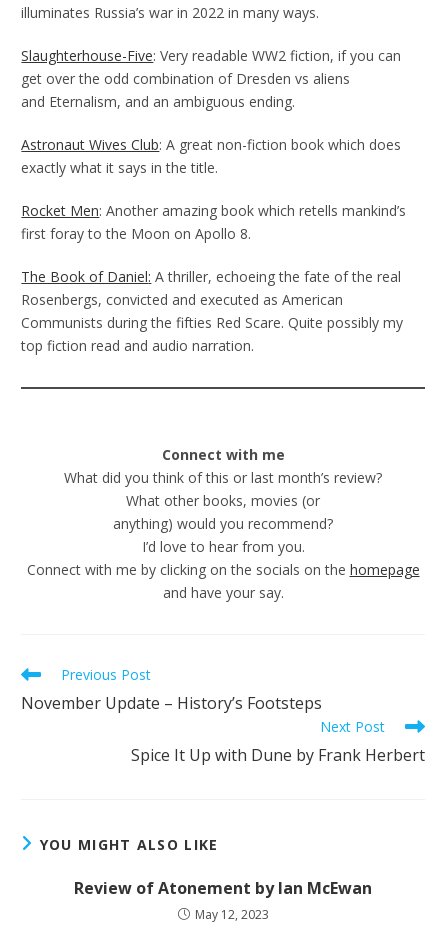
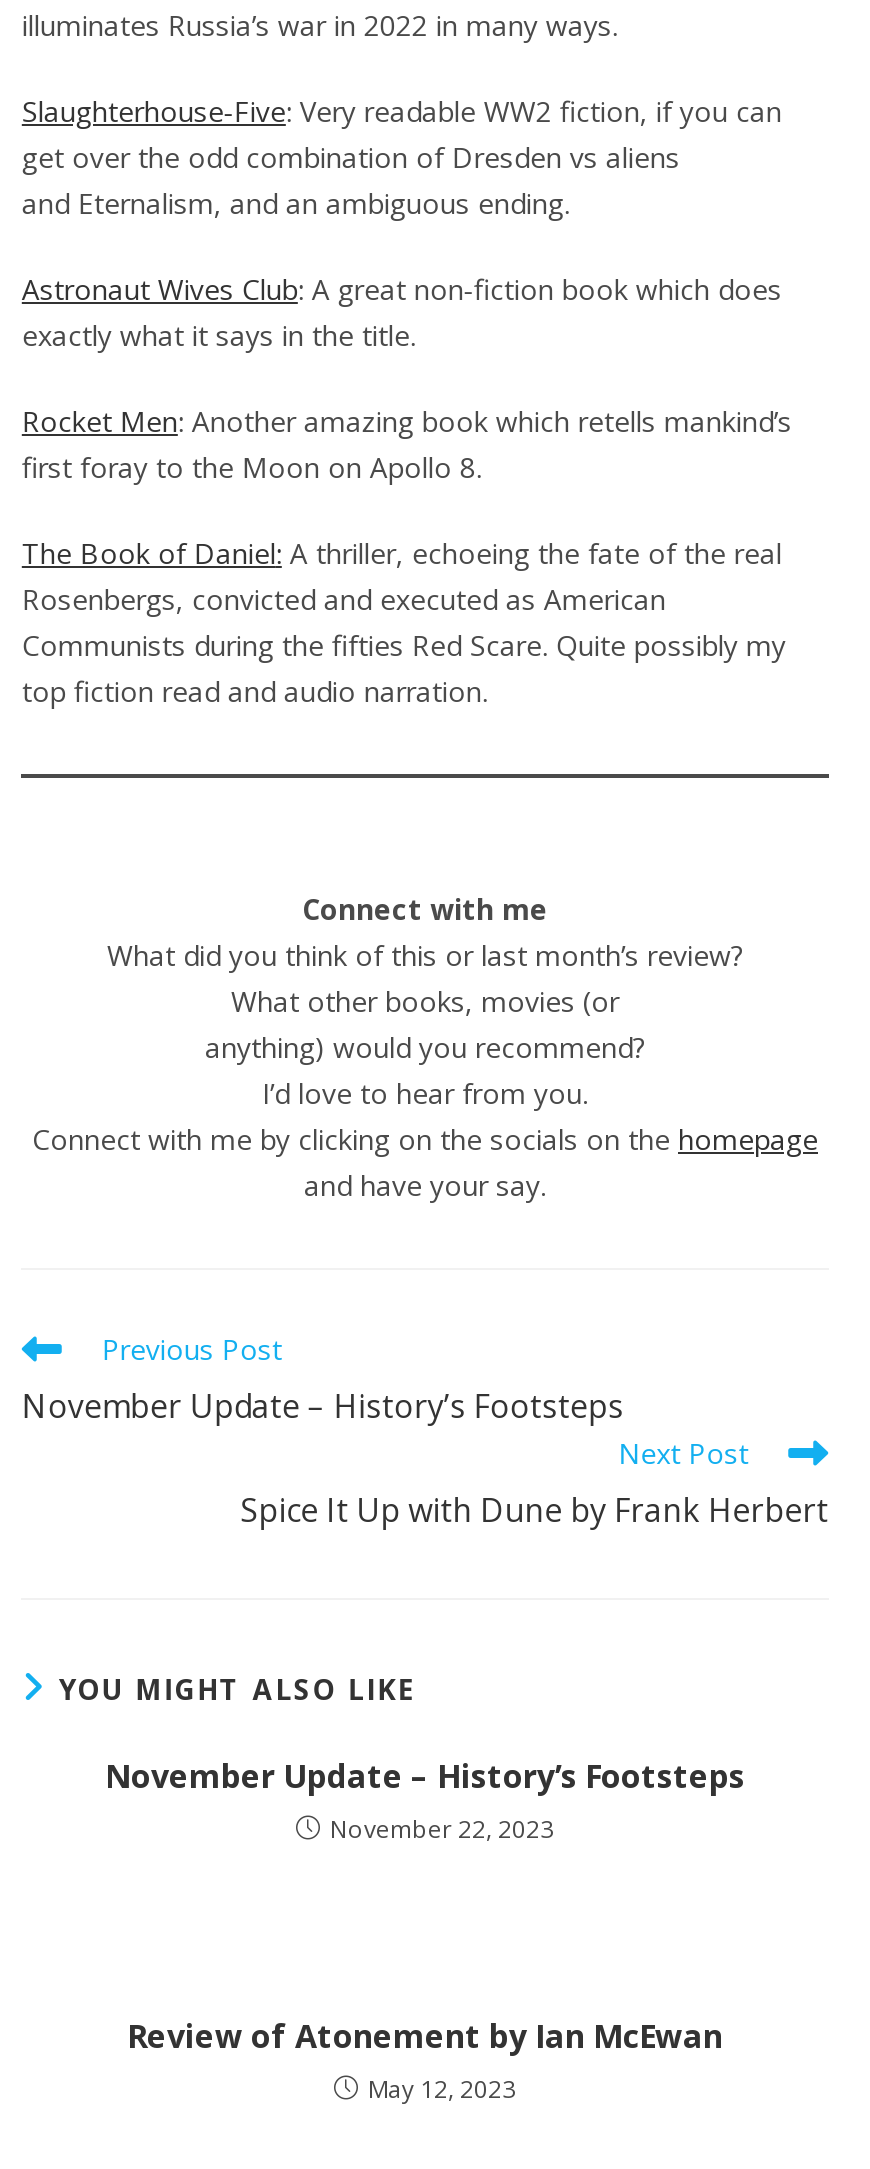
+ November Update – History’s Footsteps
+ November 22, 2023
